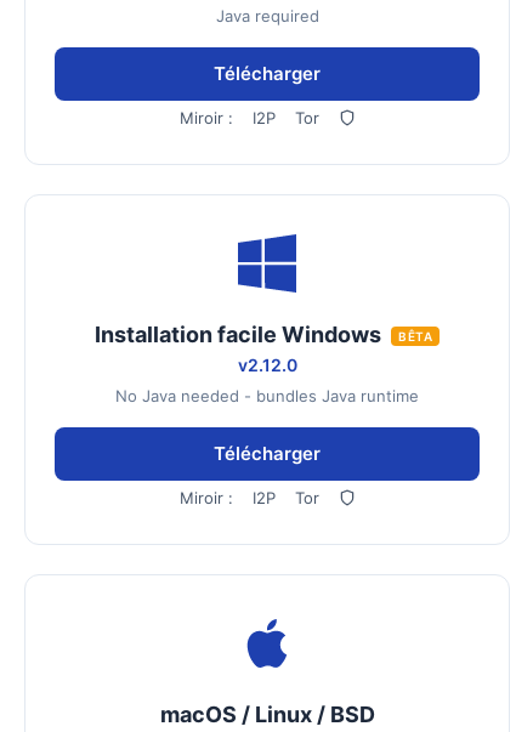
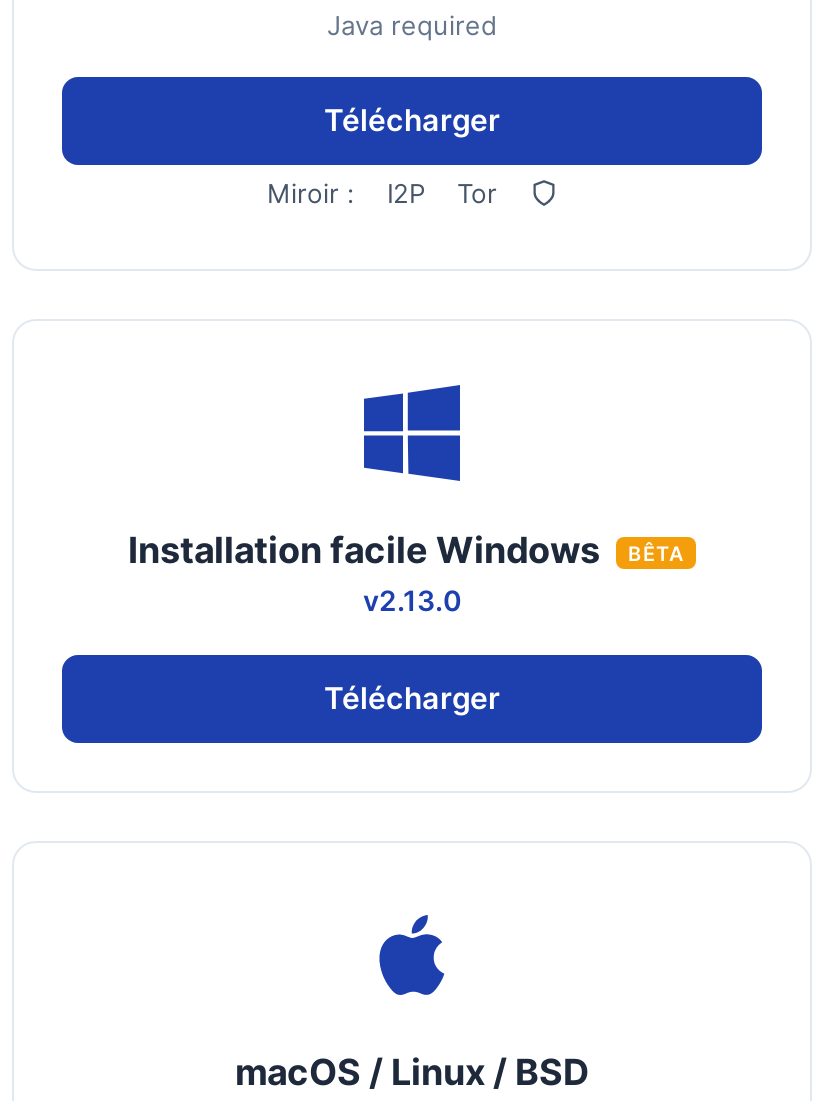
- v2.12.0
- No Java needed - bundles Java runtime
+ v2.13.0

- Miroir :
- I2P
- Tor
